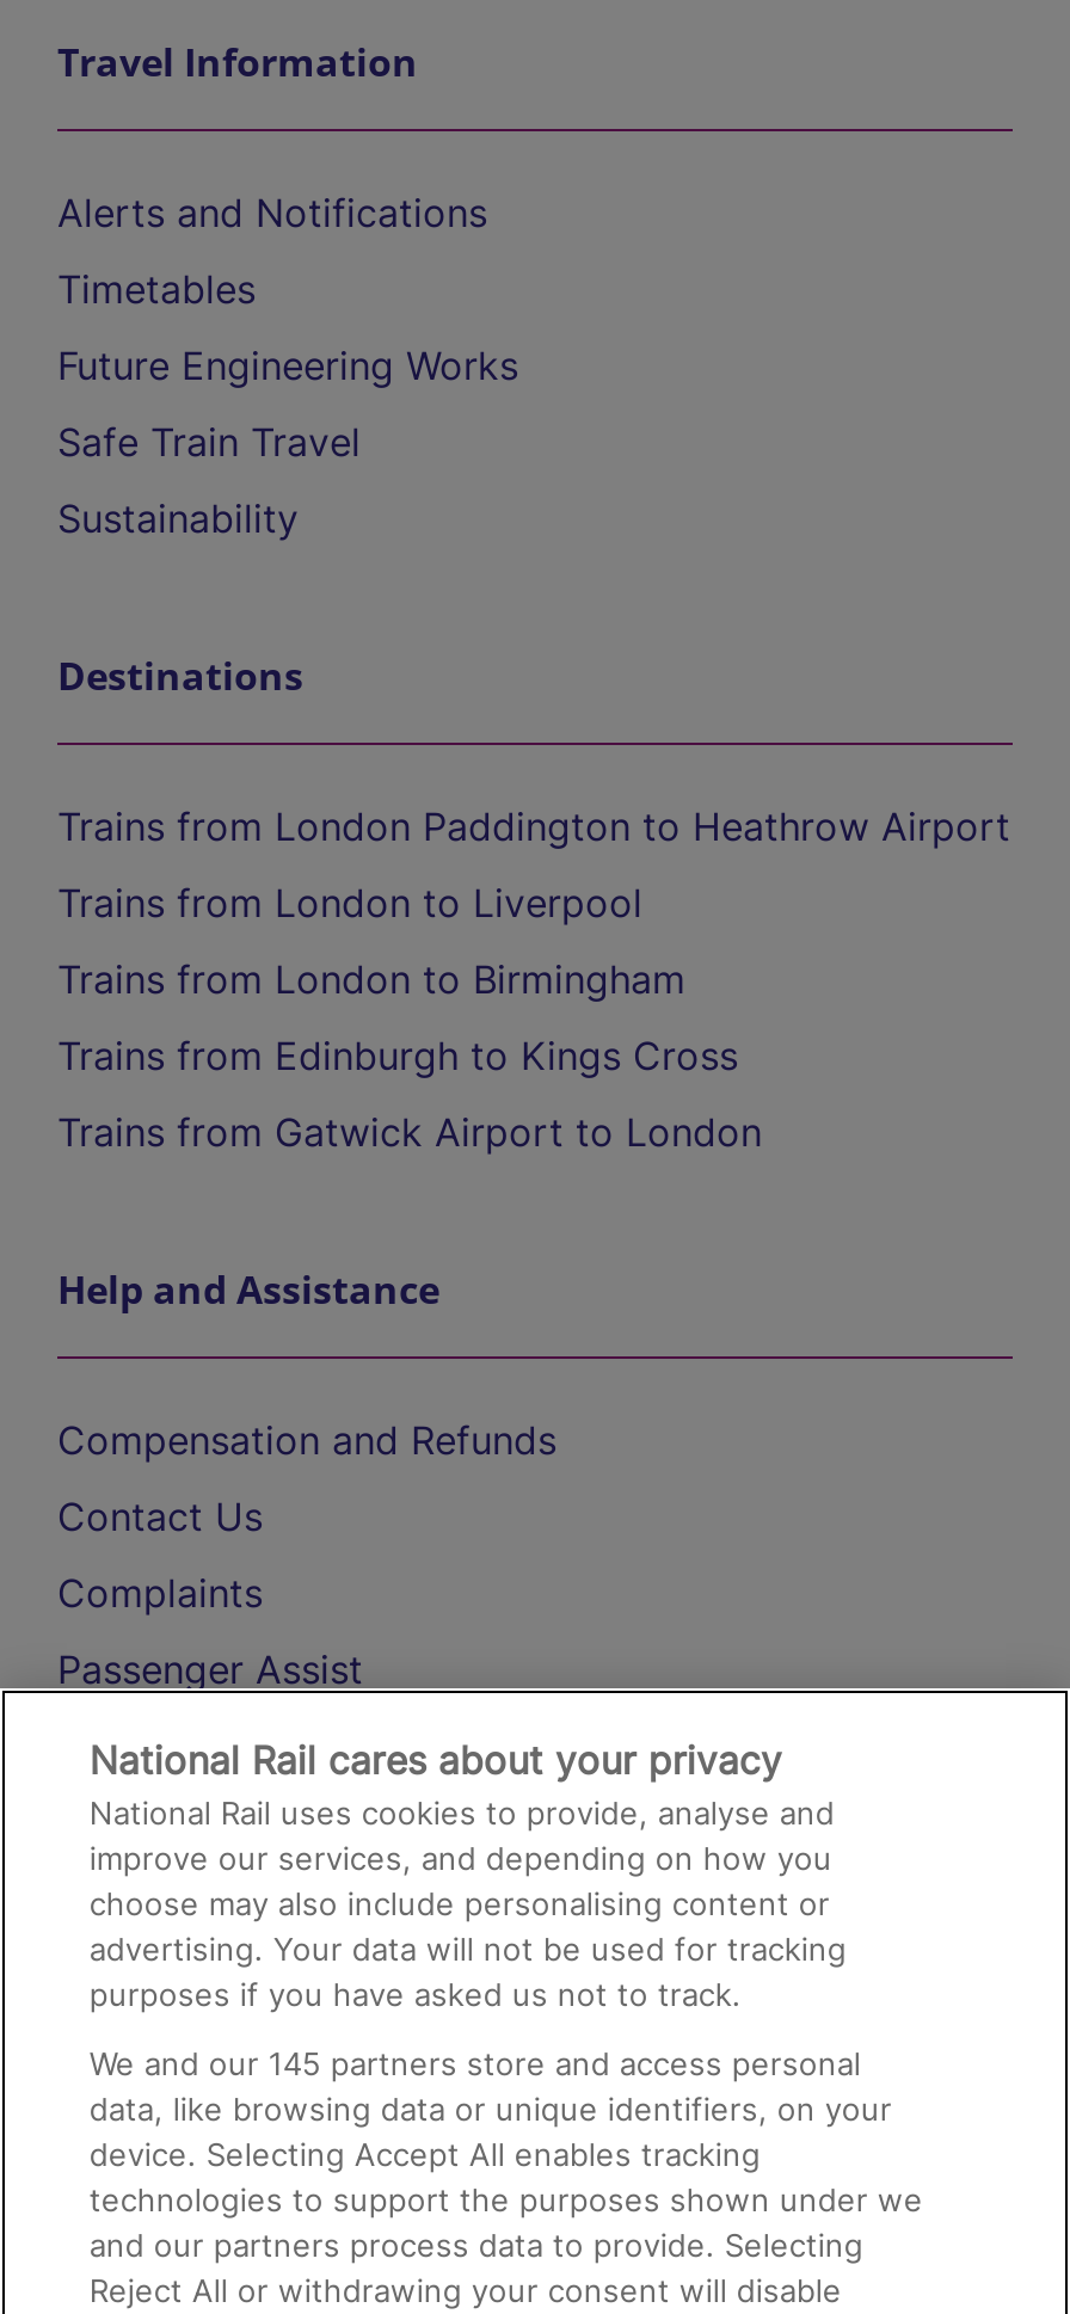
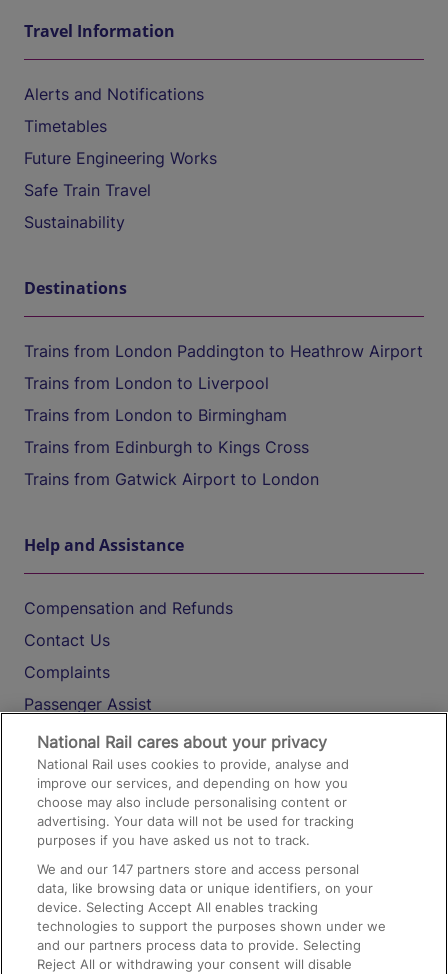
- We and our 145 partners store and access personal
+ We and our 147 partners store and access personal
